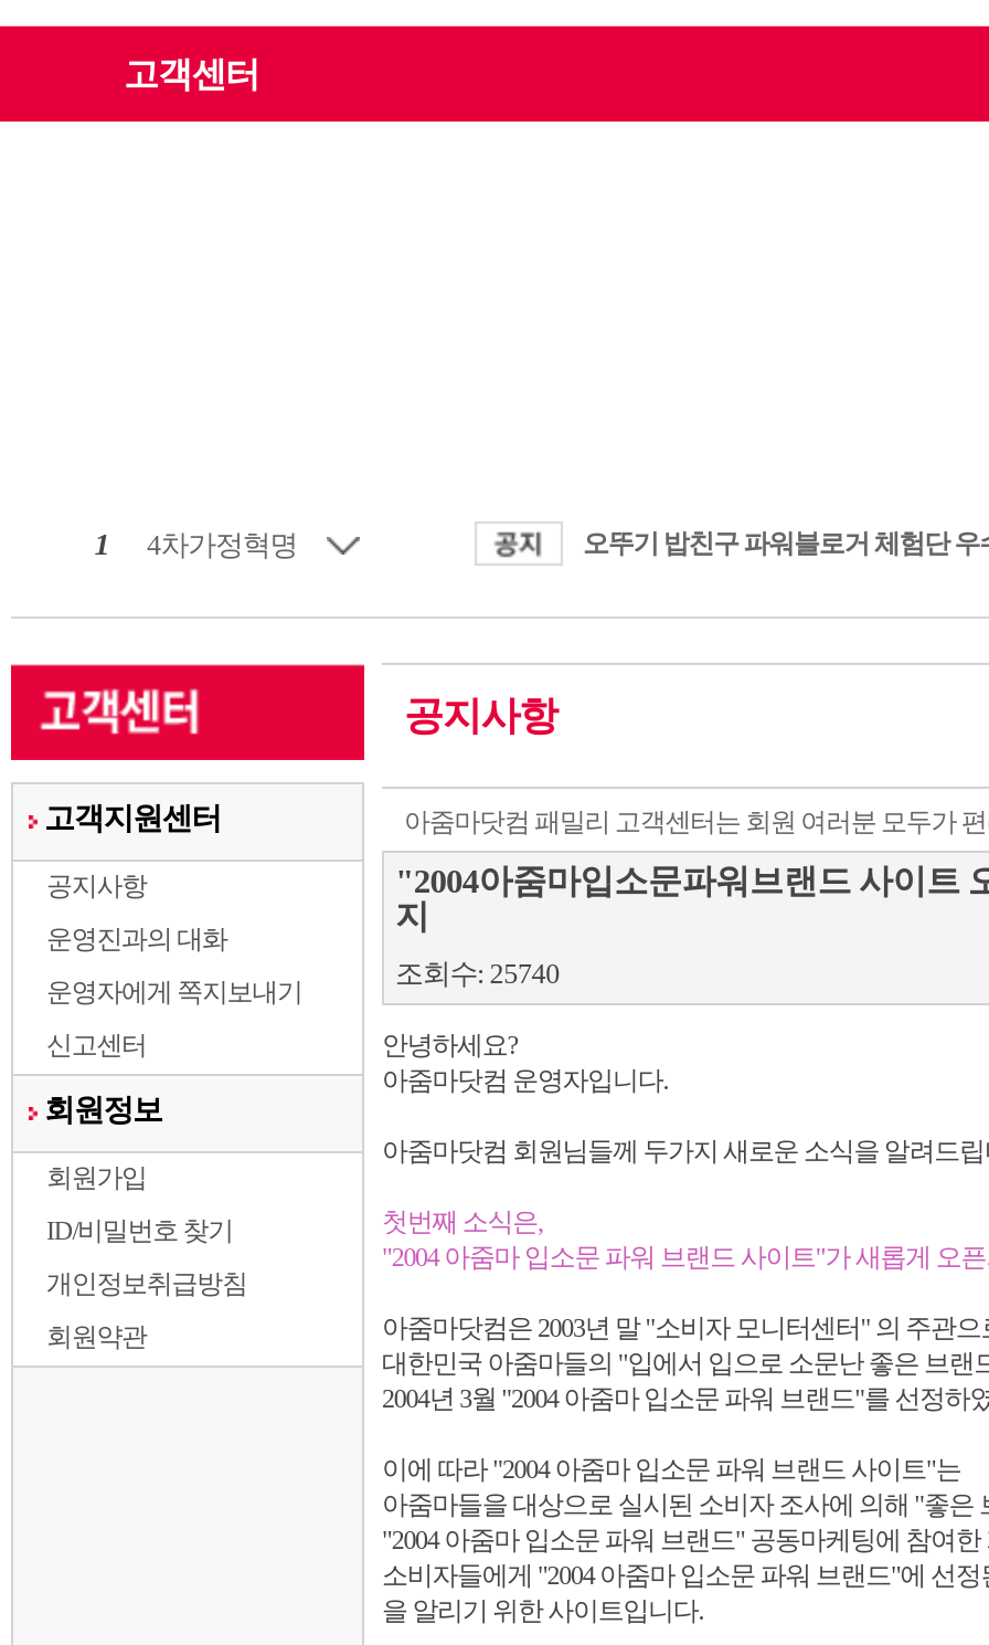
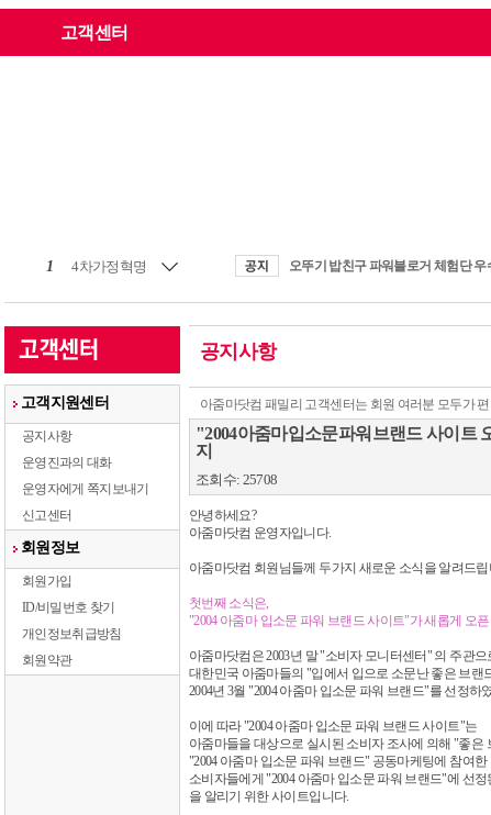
- 조회수: 25740
+ 조회수: 25708
